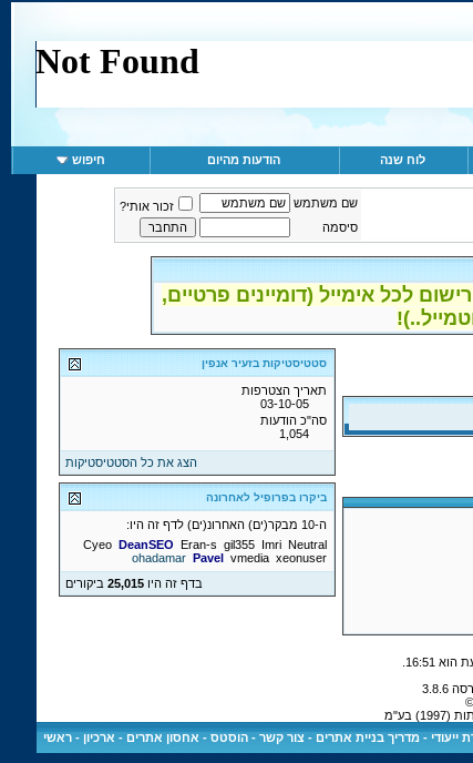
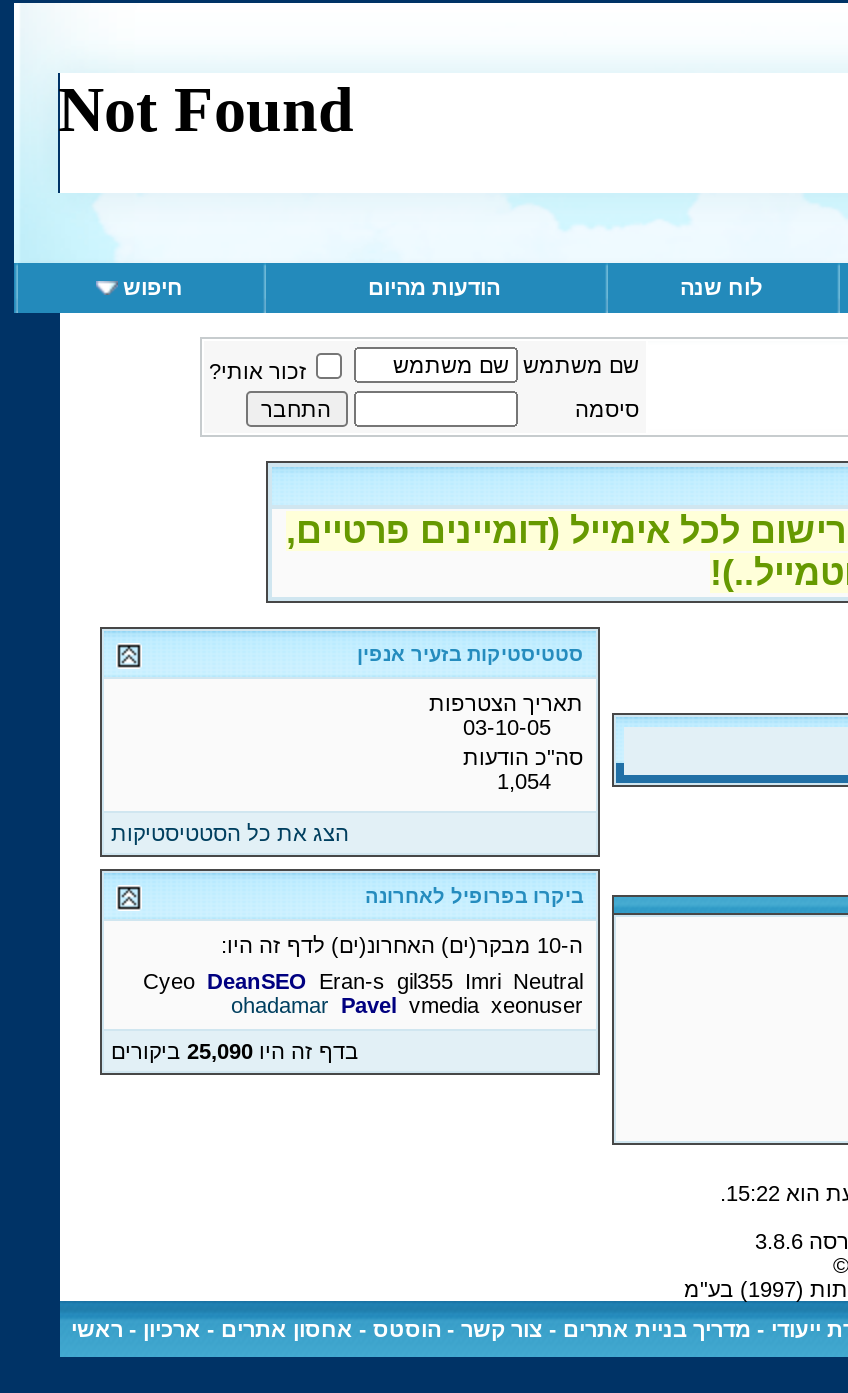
- בדף זה היו 25,015 ביקורים
+ בדף זה היו 25,090 ביקורים

- 16:51
+ 15:22
